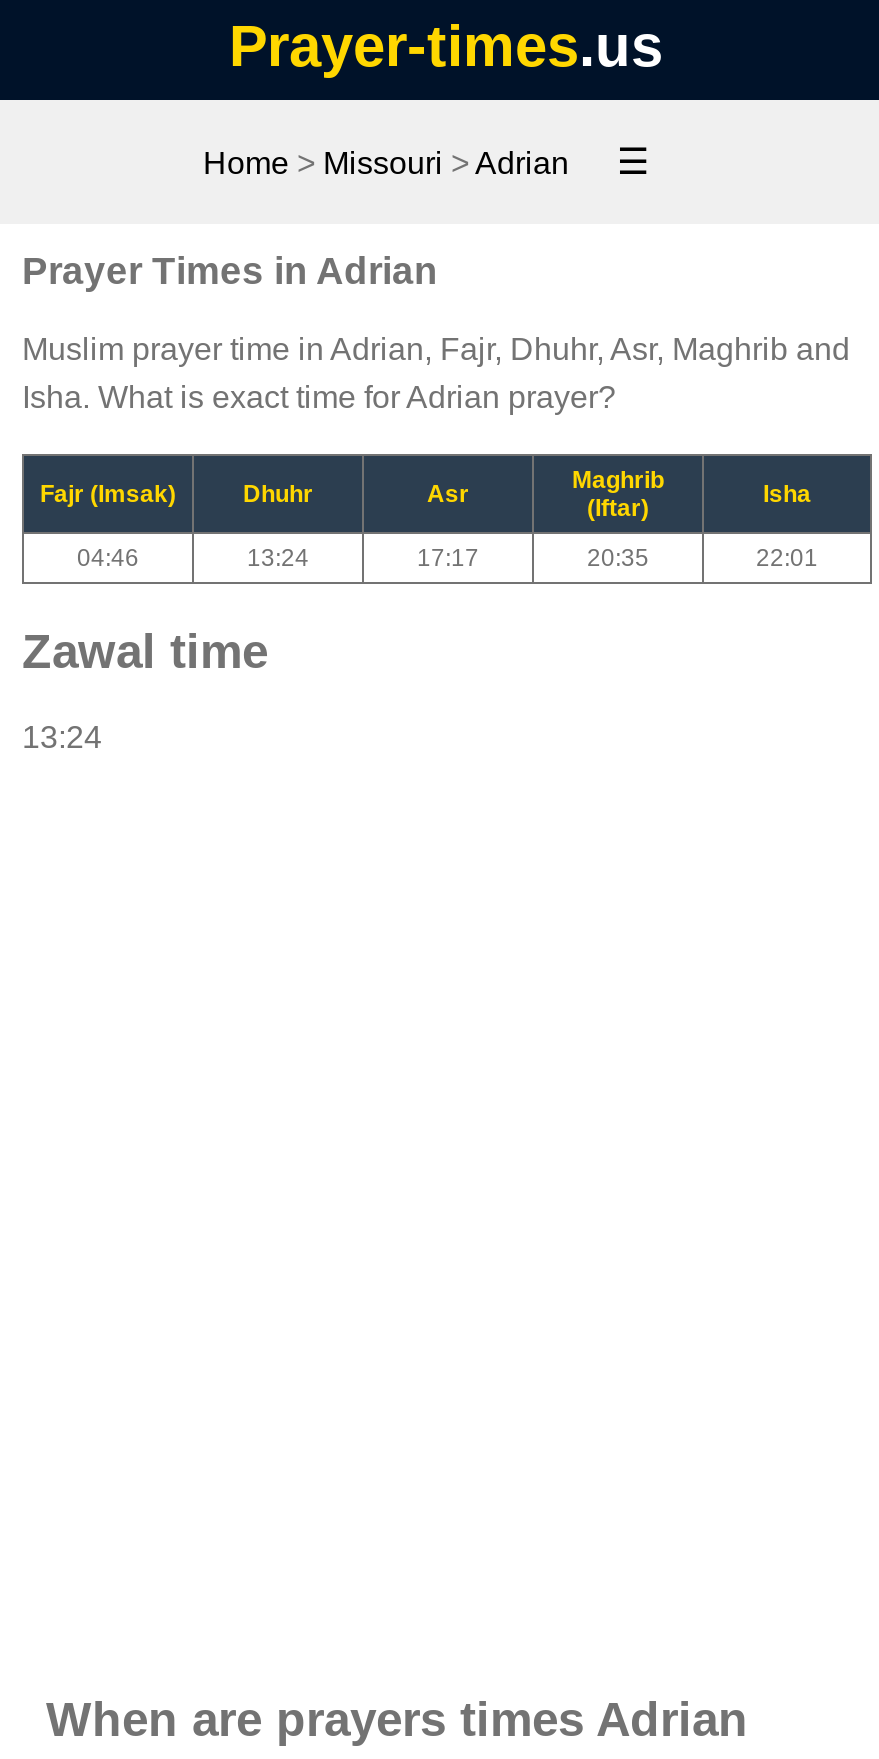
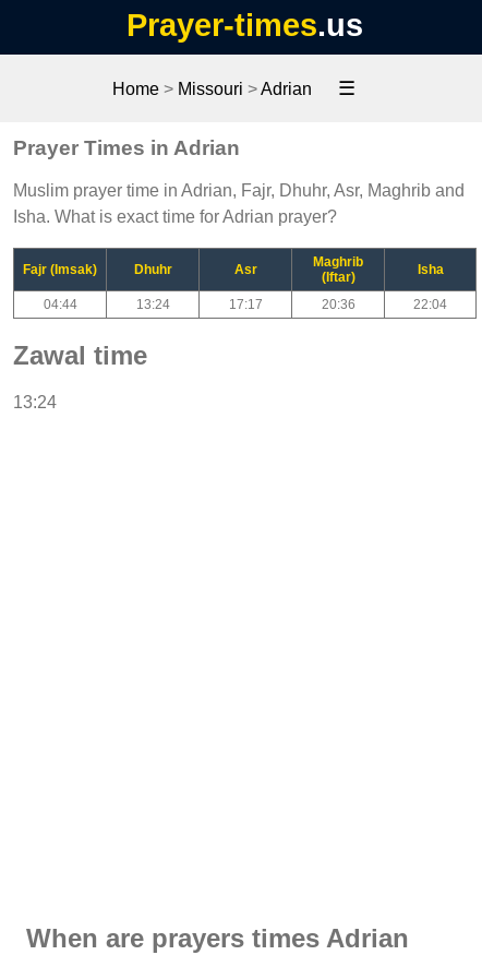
- 04:46
+ 04:44

- 20:35
+ 20:36

- 22:01
+ 22:04
